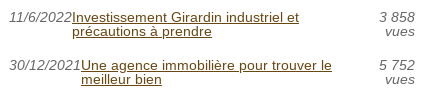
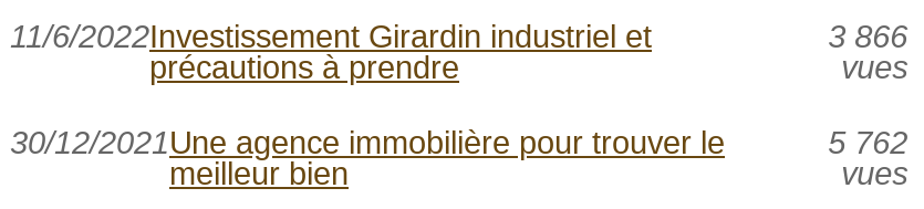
- 3 858
+ 3 866

- 5 752
+ 5 762
